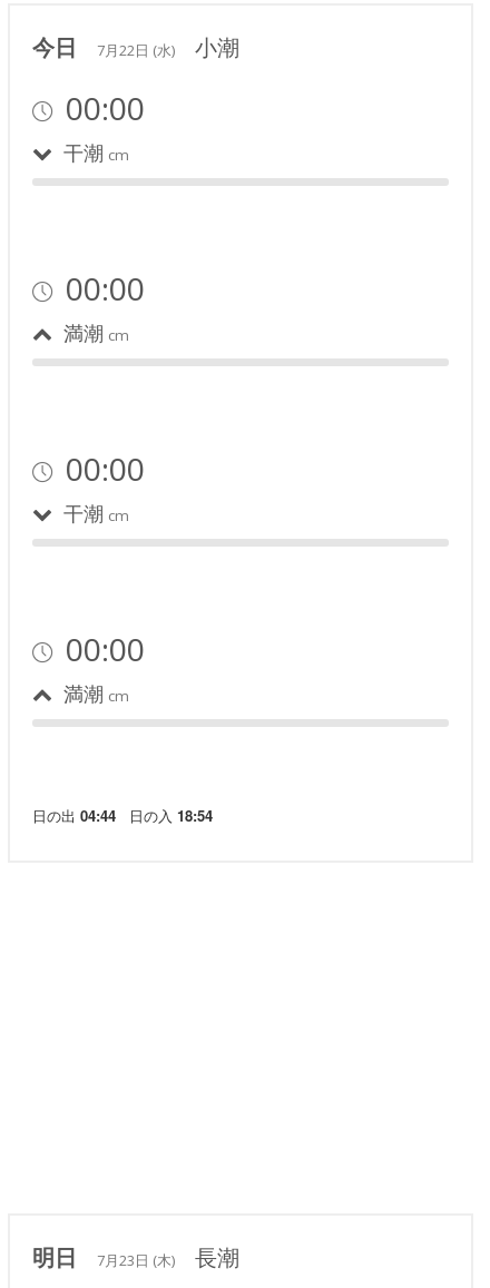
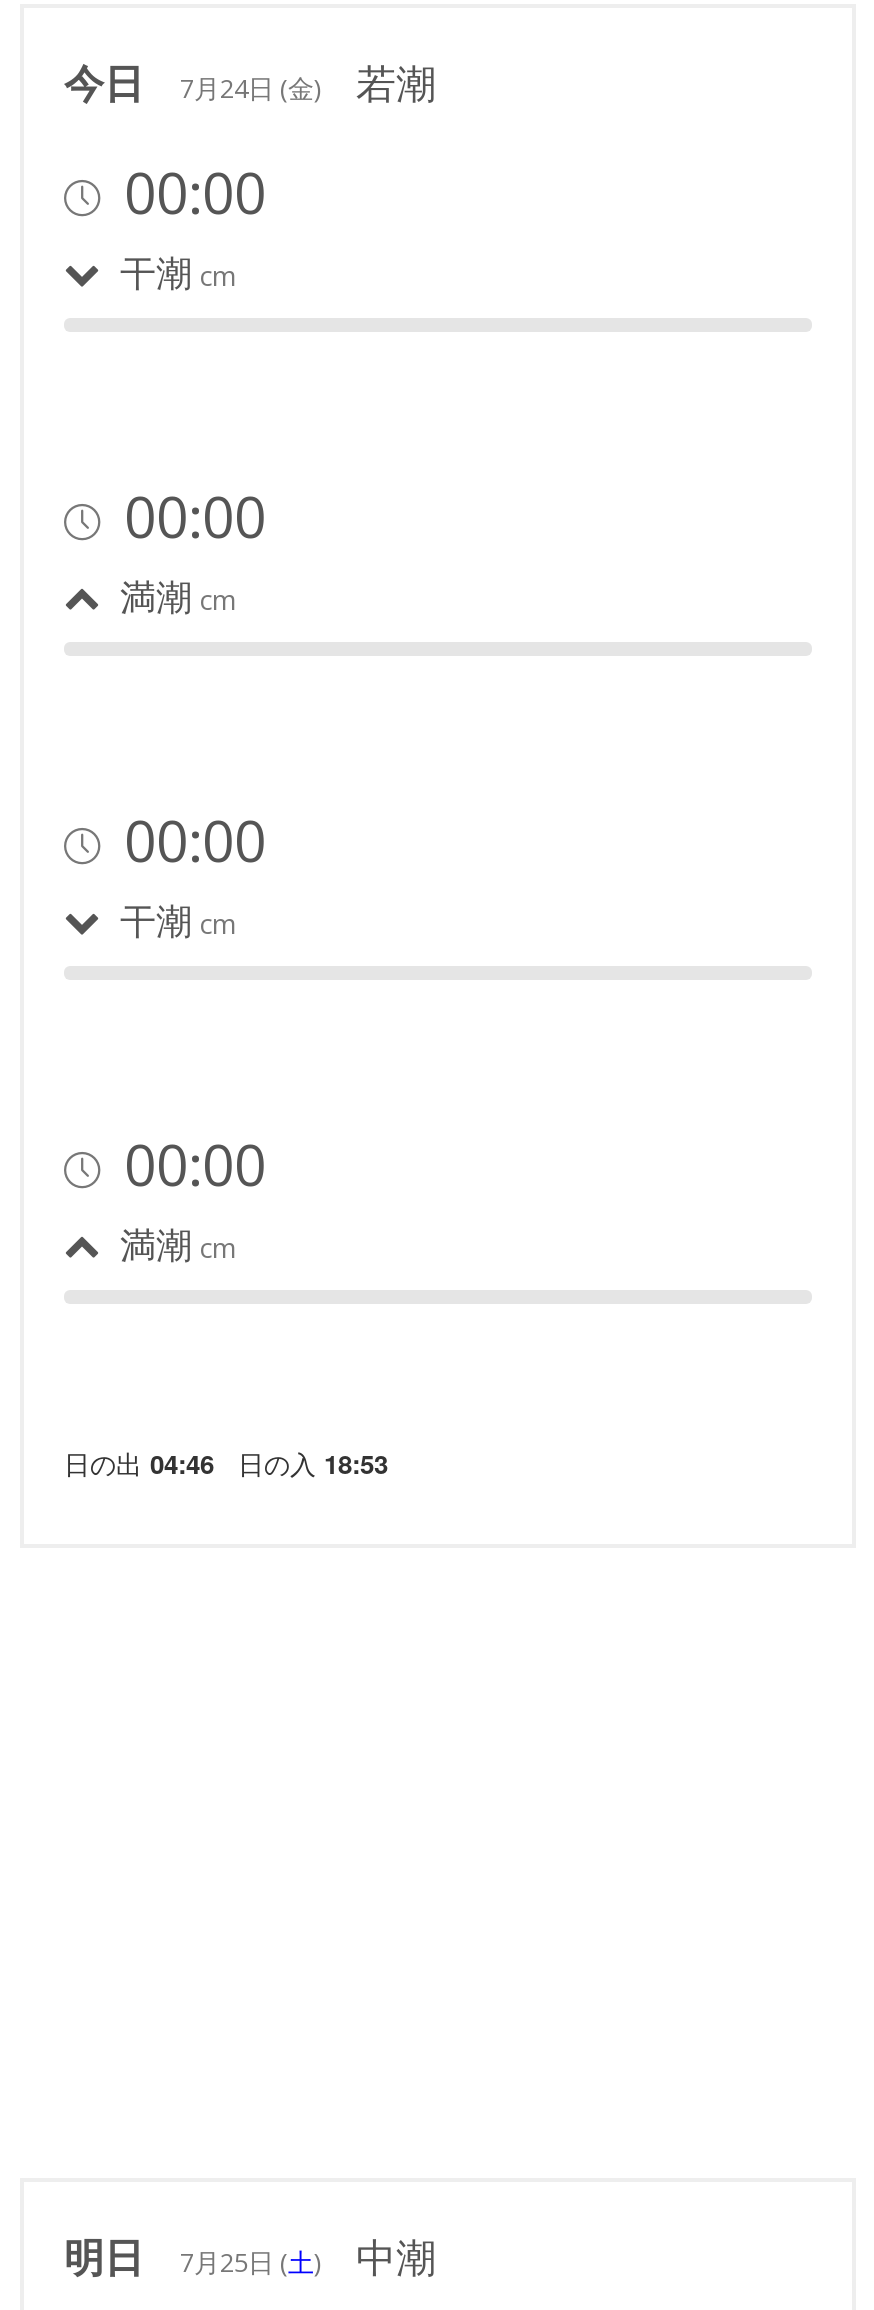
- 今日 7月22日 (水)小潮
+ 今日 7月24日 (金)若潮

- 日の出04:44日の入18:54
+ 日の出04:46日の入18:53

- 明日 7月23日 (木)長潮
+ 明日 7月25日 (土)中潮
